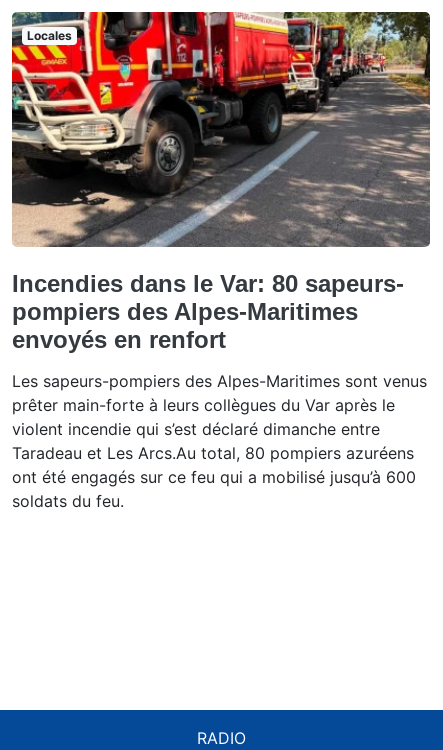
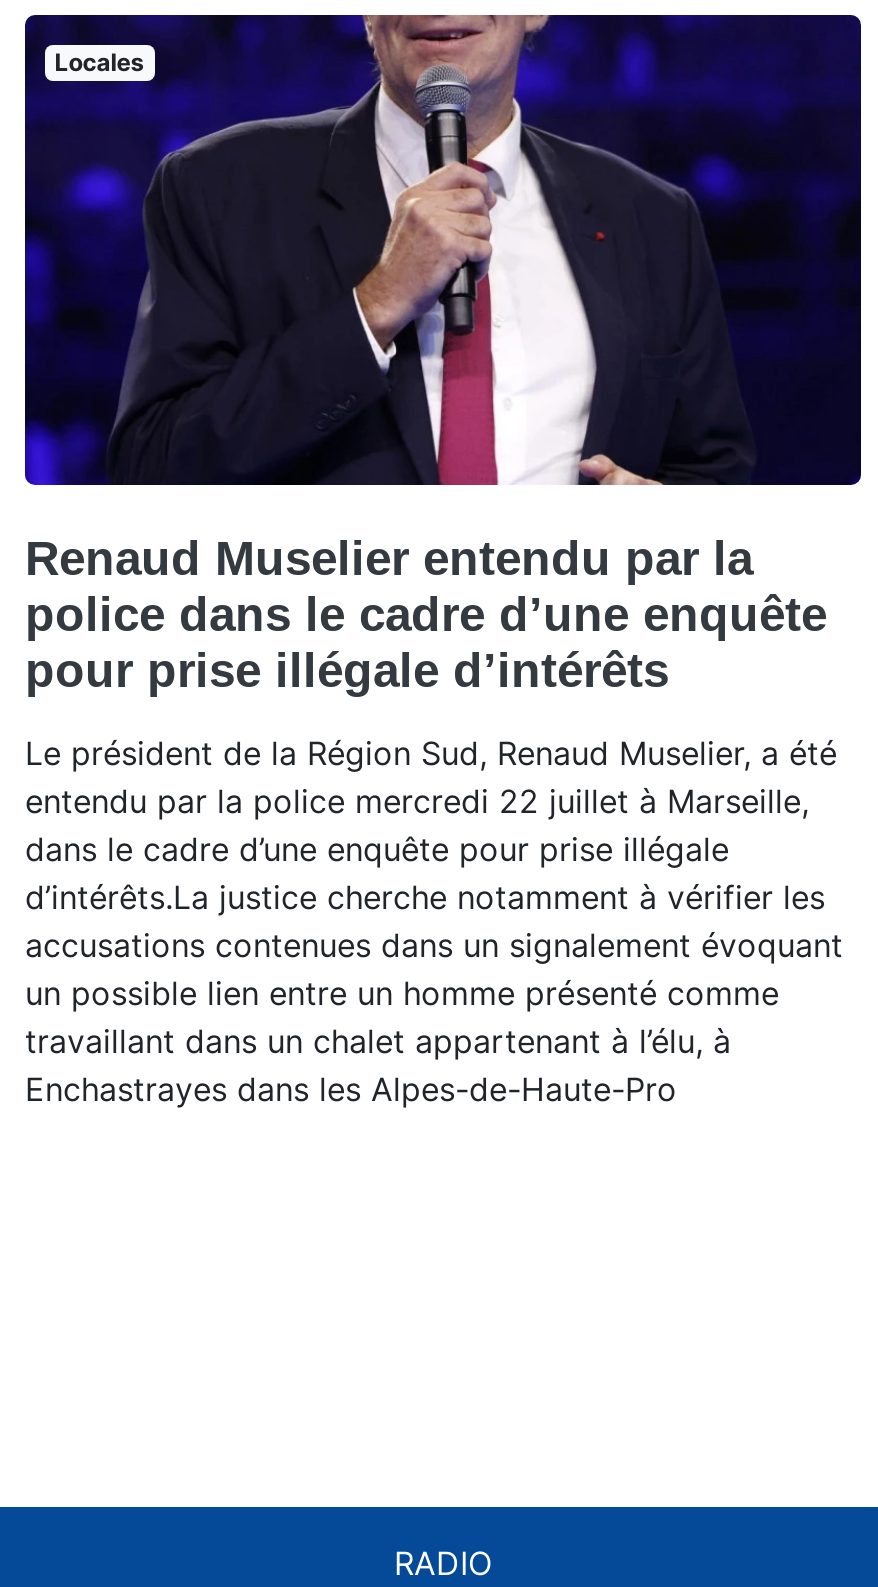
- [image]
- Incendies dans le Var: 80 sapeurs-
- pompiers des Alpes-Maritimes
- envoyés en renfort
+ [image]
+ Renaud Muselier entendu par la
+ police dans le cadre d’une enquête
+ pour prise illégale d’intérêts

- Les sapeurs-pompiers des Alpes-Maritimes sont venus
- prêter main-forte à leurs collègues du Var après le
- violent incendie qui s’est déclaré dimanche entre
- Taradeau et Les Arcs.Au total, 80 pompiers azuréens
- ont été engagés sur ce feu qui a mobilisé jusqu’à 600
- soldats du feu.
+ Le président de la Région Sud, Renaud Muselier, a été
+ entendu par la police mercredi 22 juillet à Marseille,
+ dans le cadre d’une enquête pour prise illégale
+ d’intérêts.La justice cherche notamment à vérifier les
+ accusations contenues dans un signalement évoquant
+ un possible lien entre un homme présenté comme
+ travaillant dans un chalet appartenant à l’élu, à
+ Enchastrayes dans les Alpes-de-Haute-Pro
